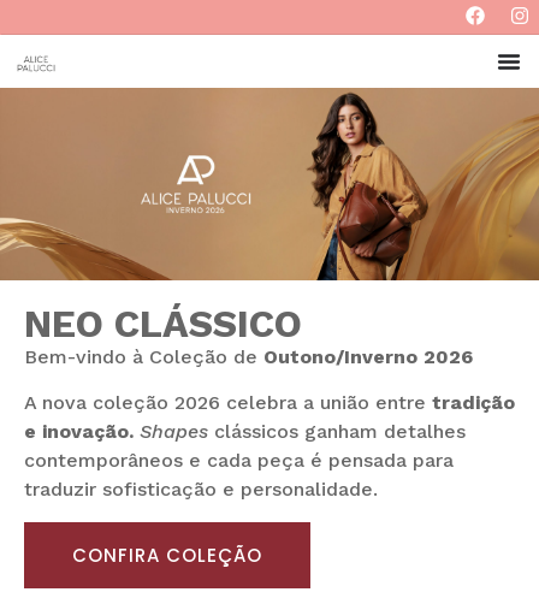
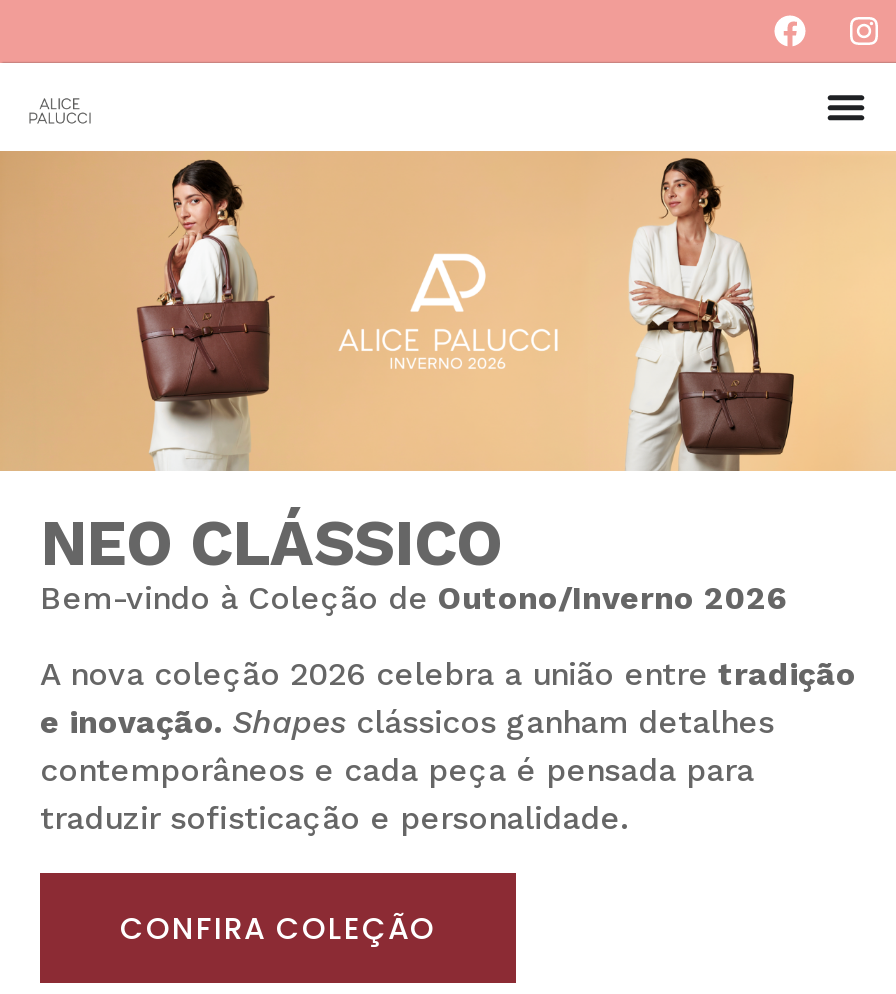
- [image]
+ [image]
